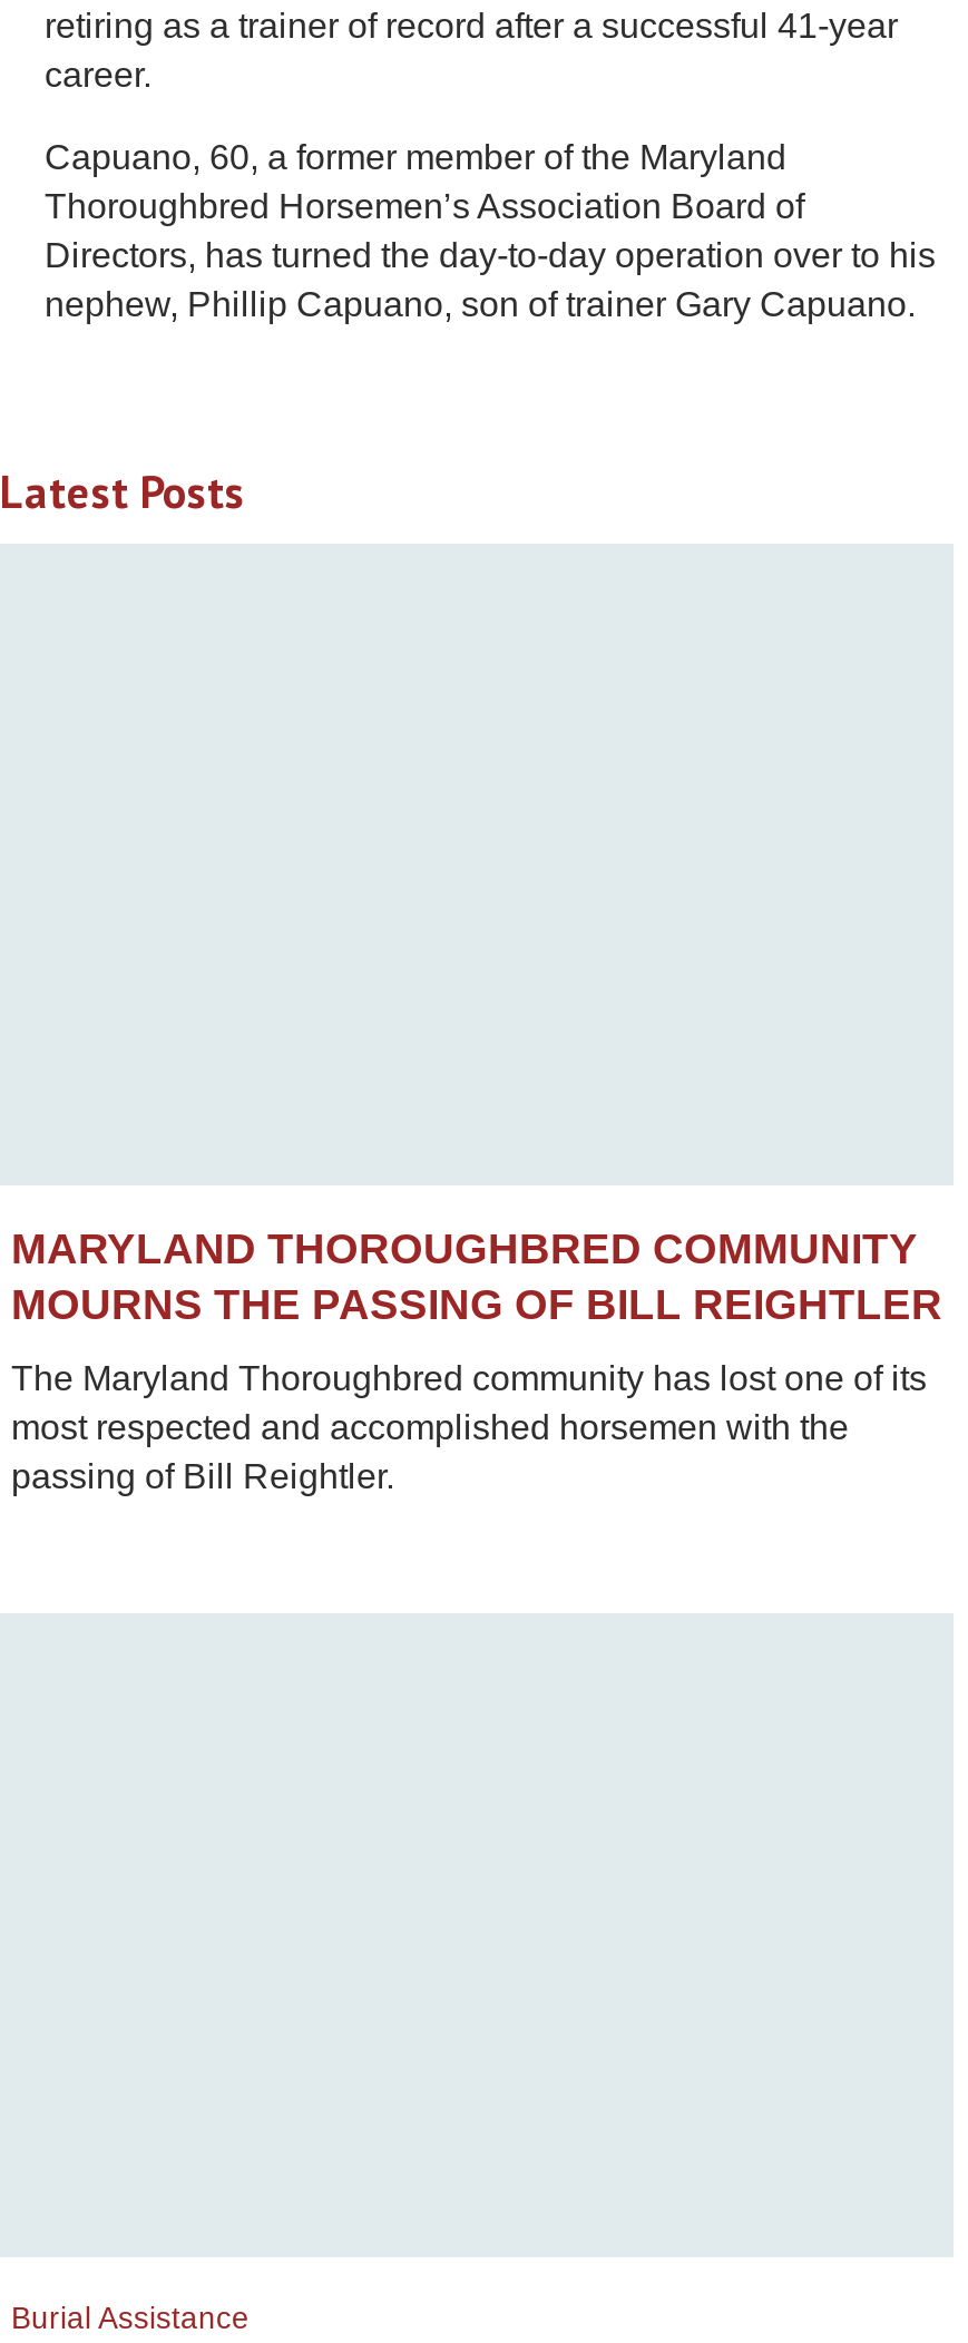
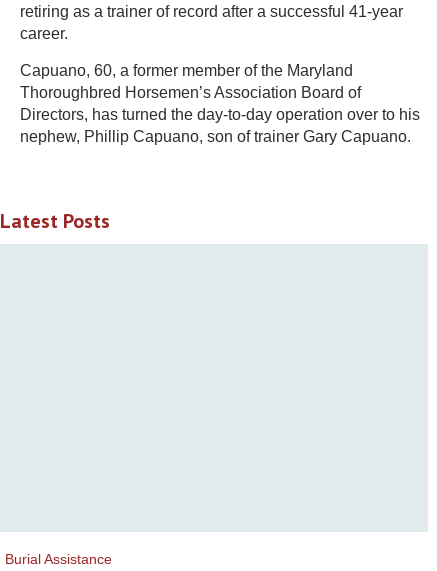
- MARYLAND THOROUGHBRED COMMUNITY
- MOURNS THE PASSING OF BILL REIGHTLER
- The Maryland Thoroughbred community has lost one of its
- most respected and accomplished horsemen with the
- passing of Bill Reightler.
